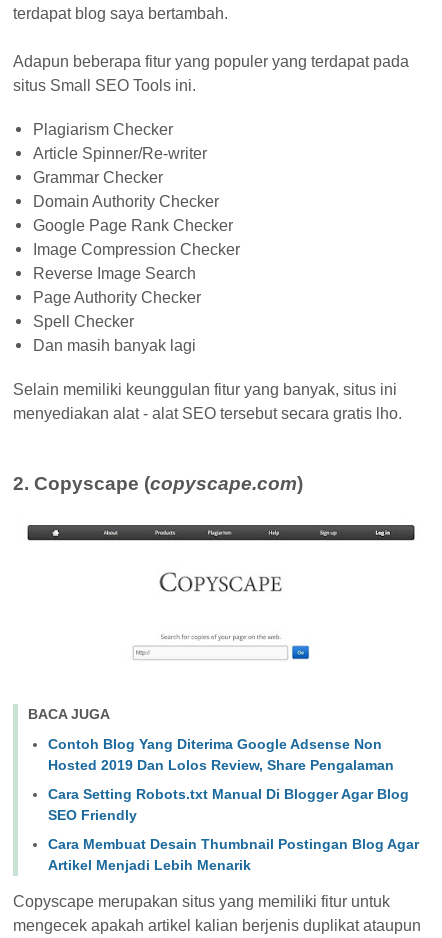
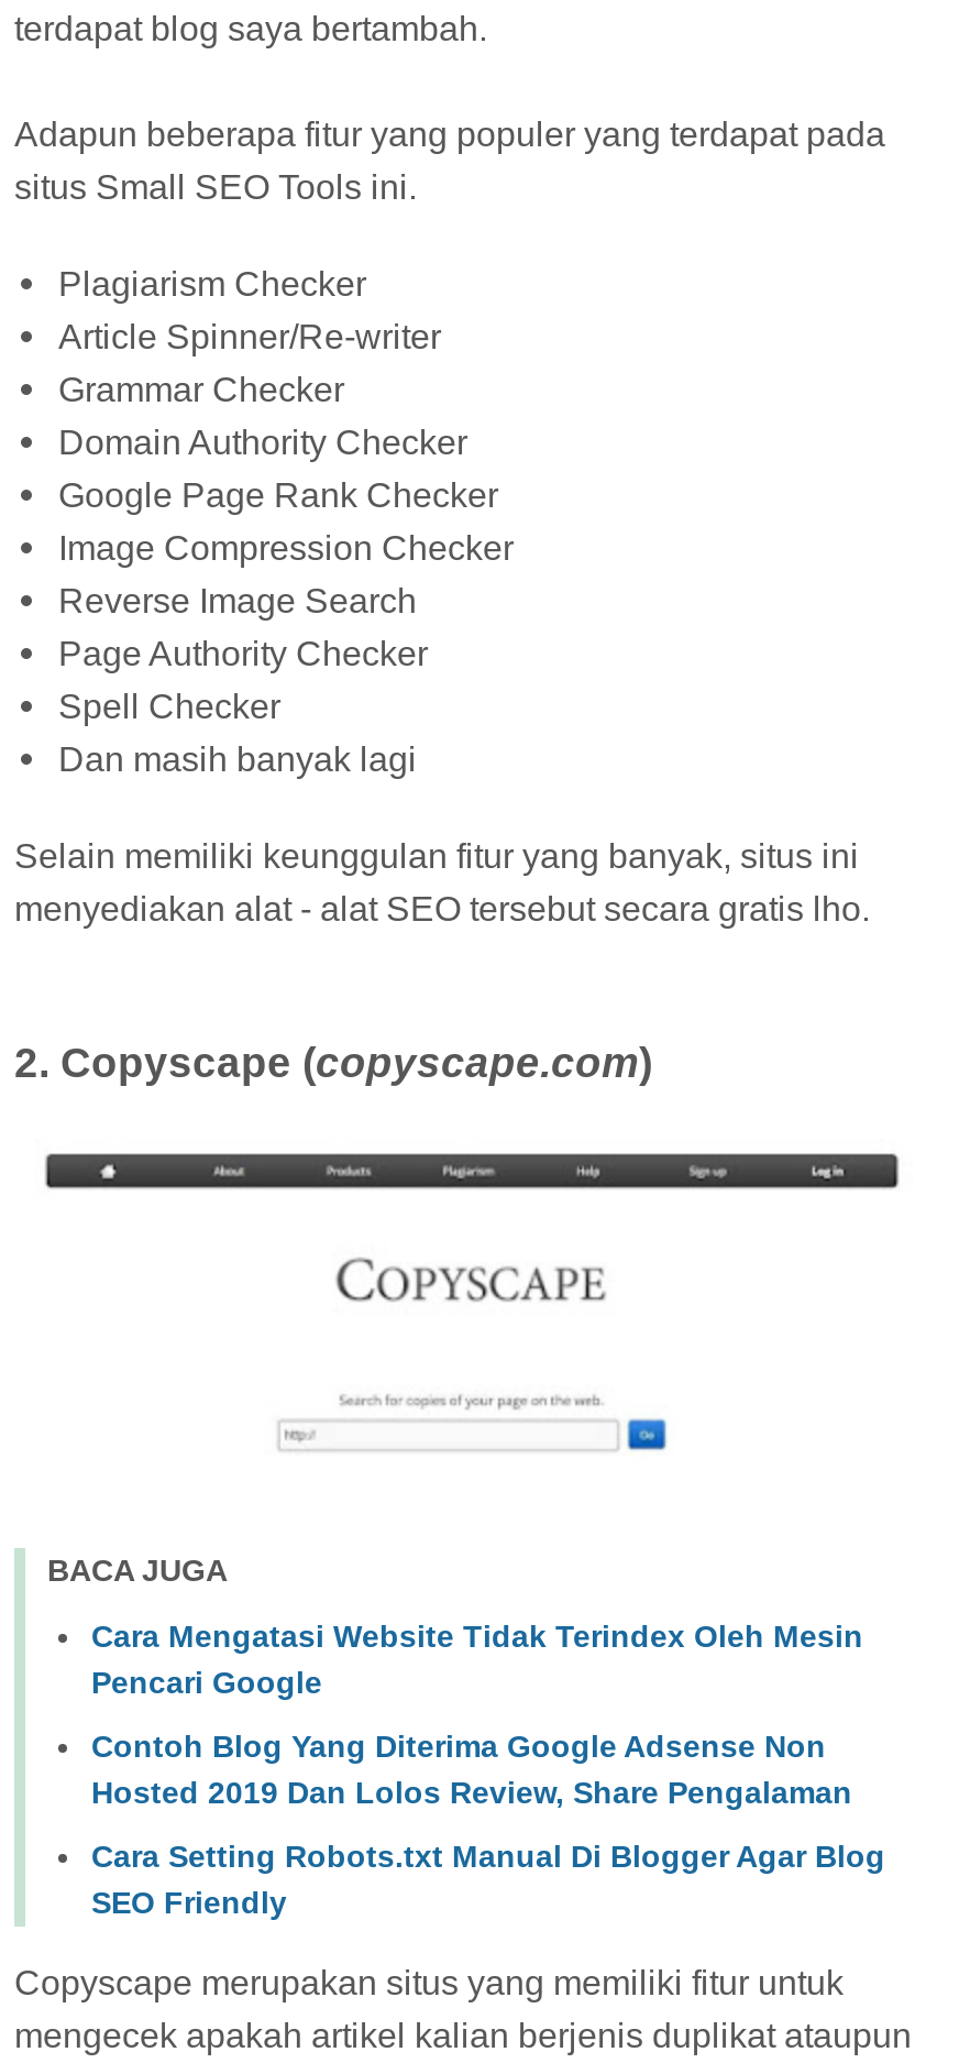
+ Cara Mengatasi Website Tidak Terindex Oleh Mesin
+ Pencari Google

moved down: Contoh Blog Yang Diterima Google Adsense Non | Hosted 2019 Dan Lolos Review, Share Pengalaman | Cara Setting Robots.txt Manual Di Blogger Agar Blog | SEO Friendly

- Cara Membuat Desain Thumbnail Postingan Blog Agar
- Artikel Menjadi Lebih Menarik
